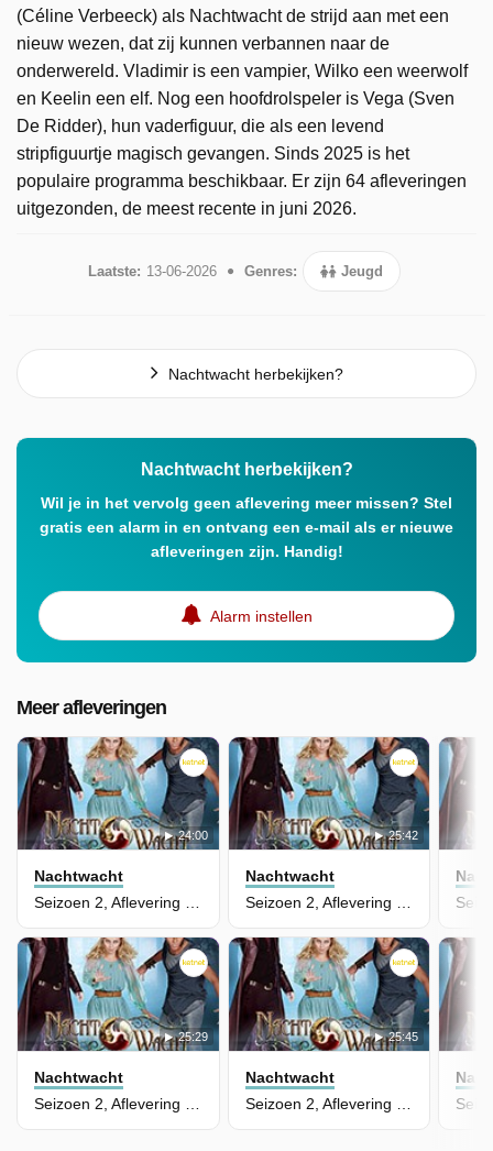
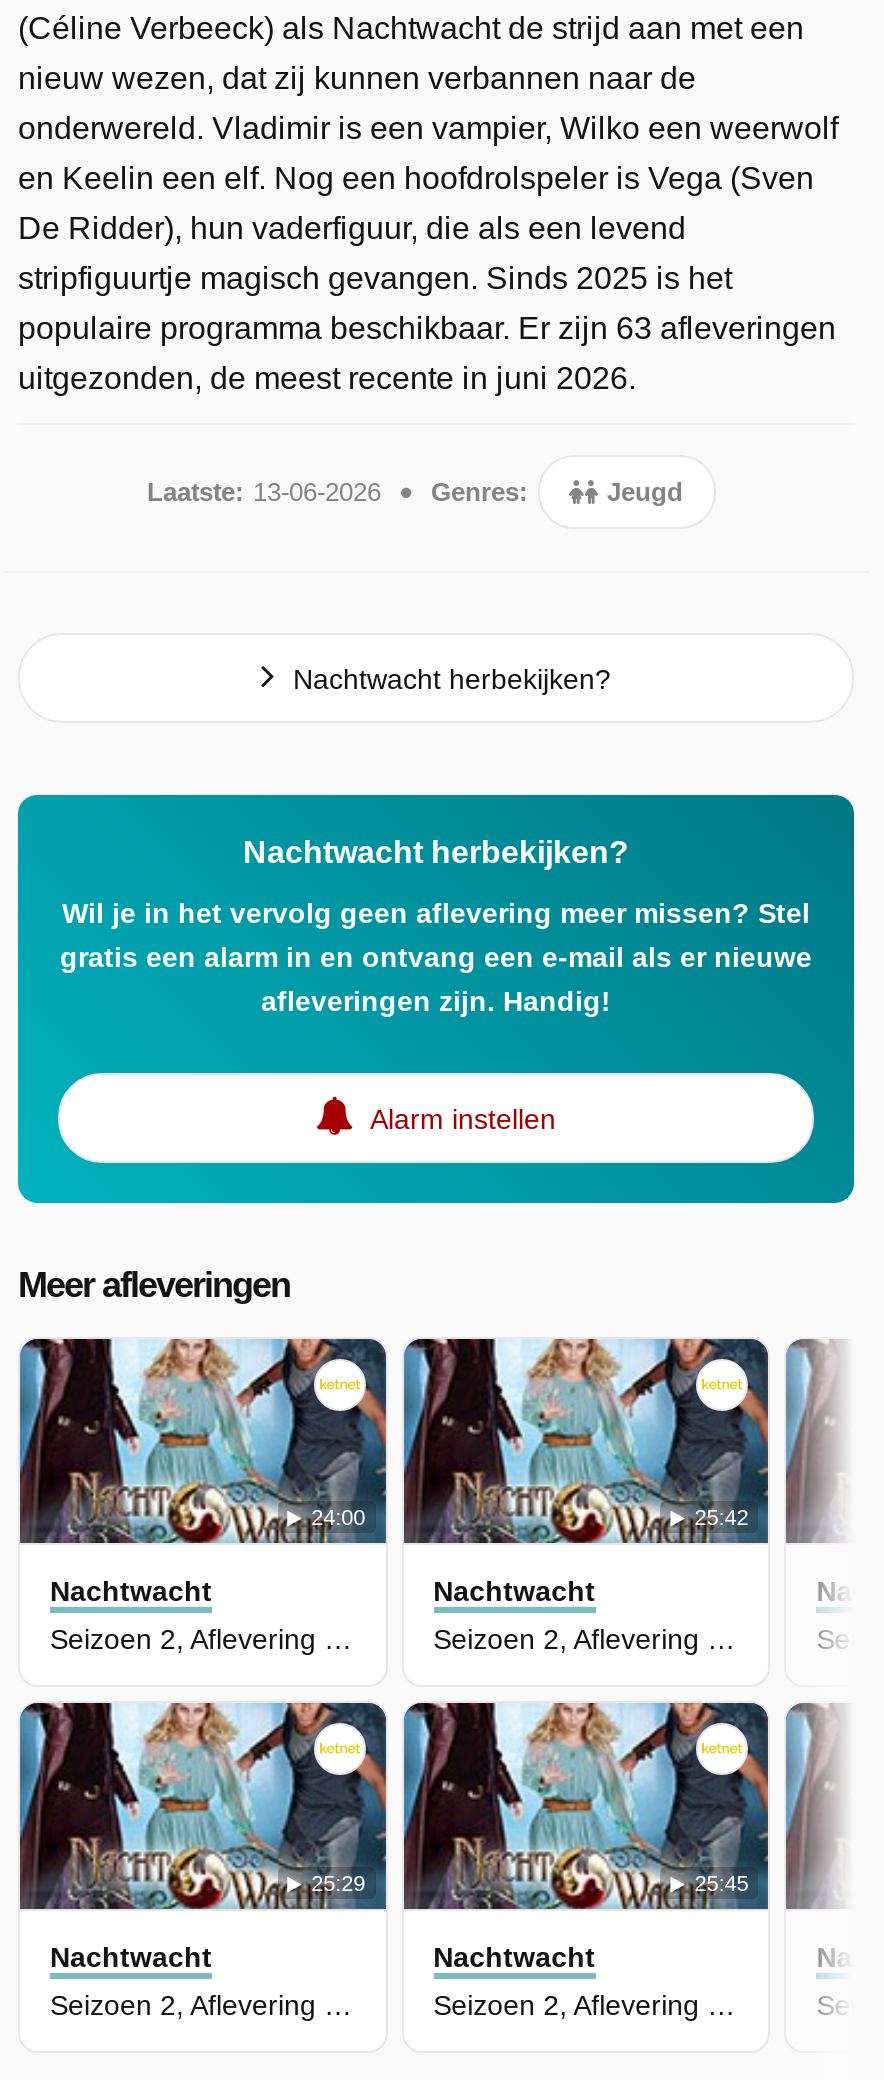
- populaire programma beschikbaar. Er zijn 64 afleveringen
+ populaire programma beschikbaar. Er zijn 63 afleveringen
